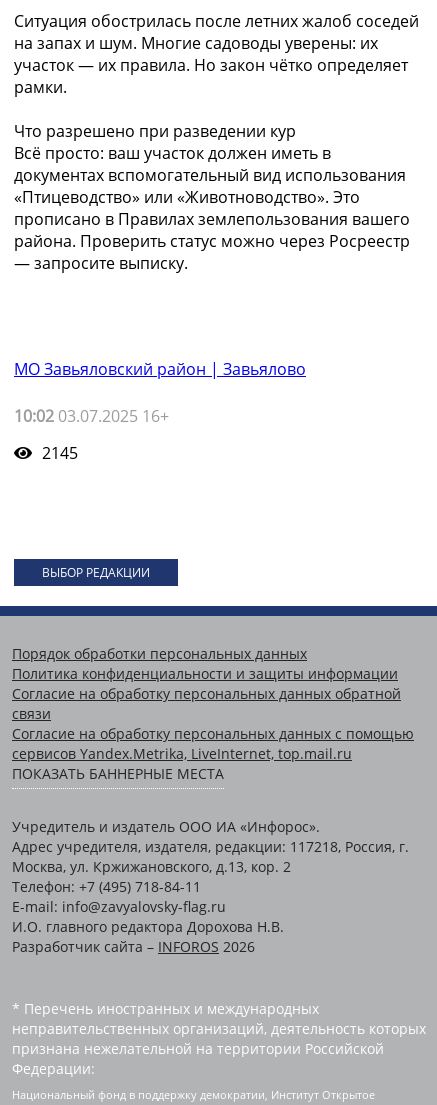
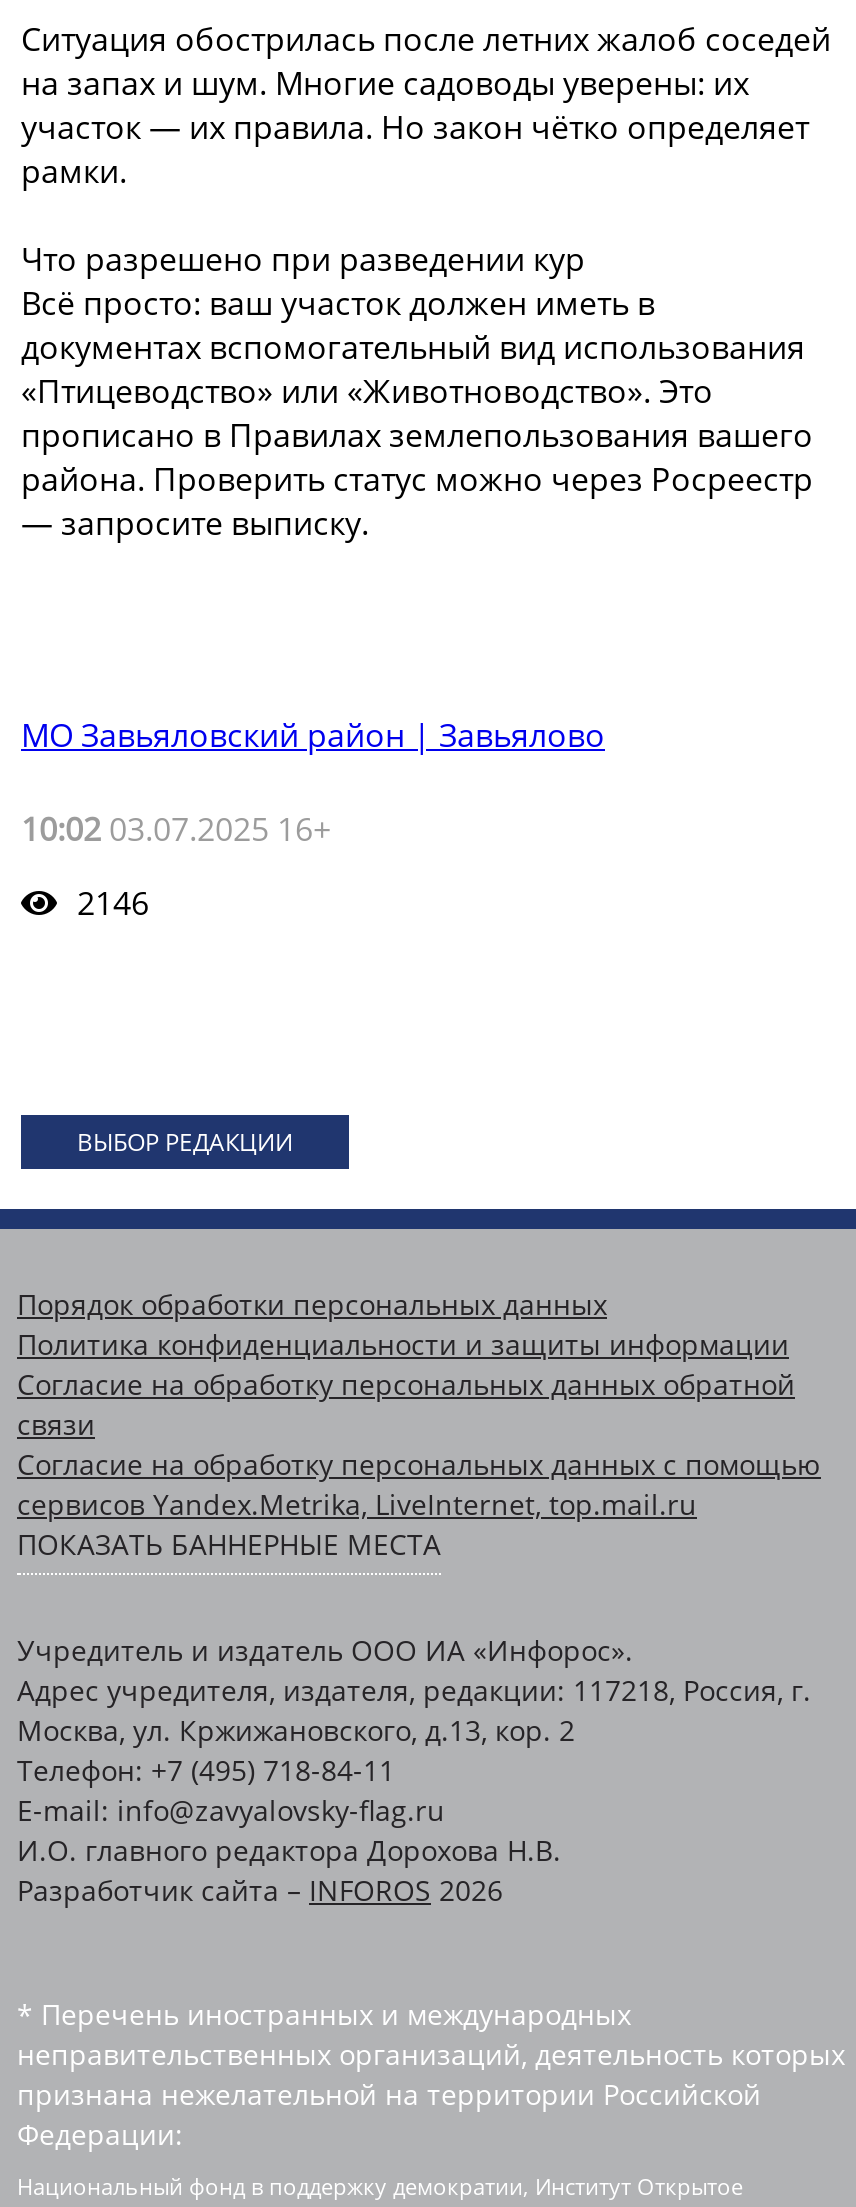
- 2145
+ 2146
